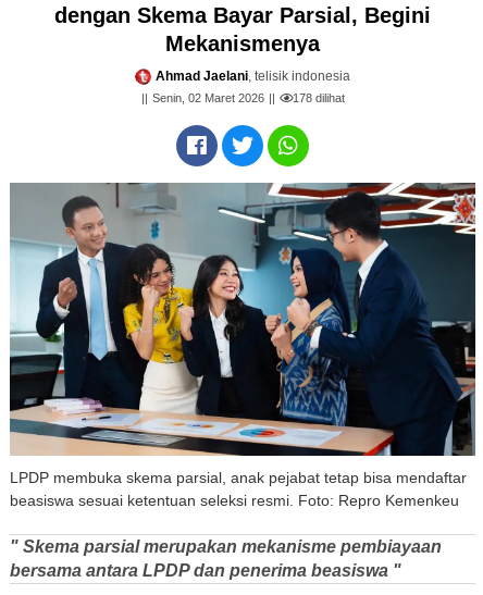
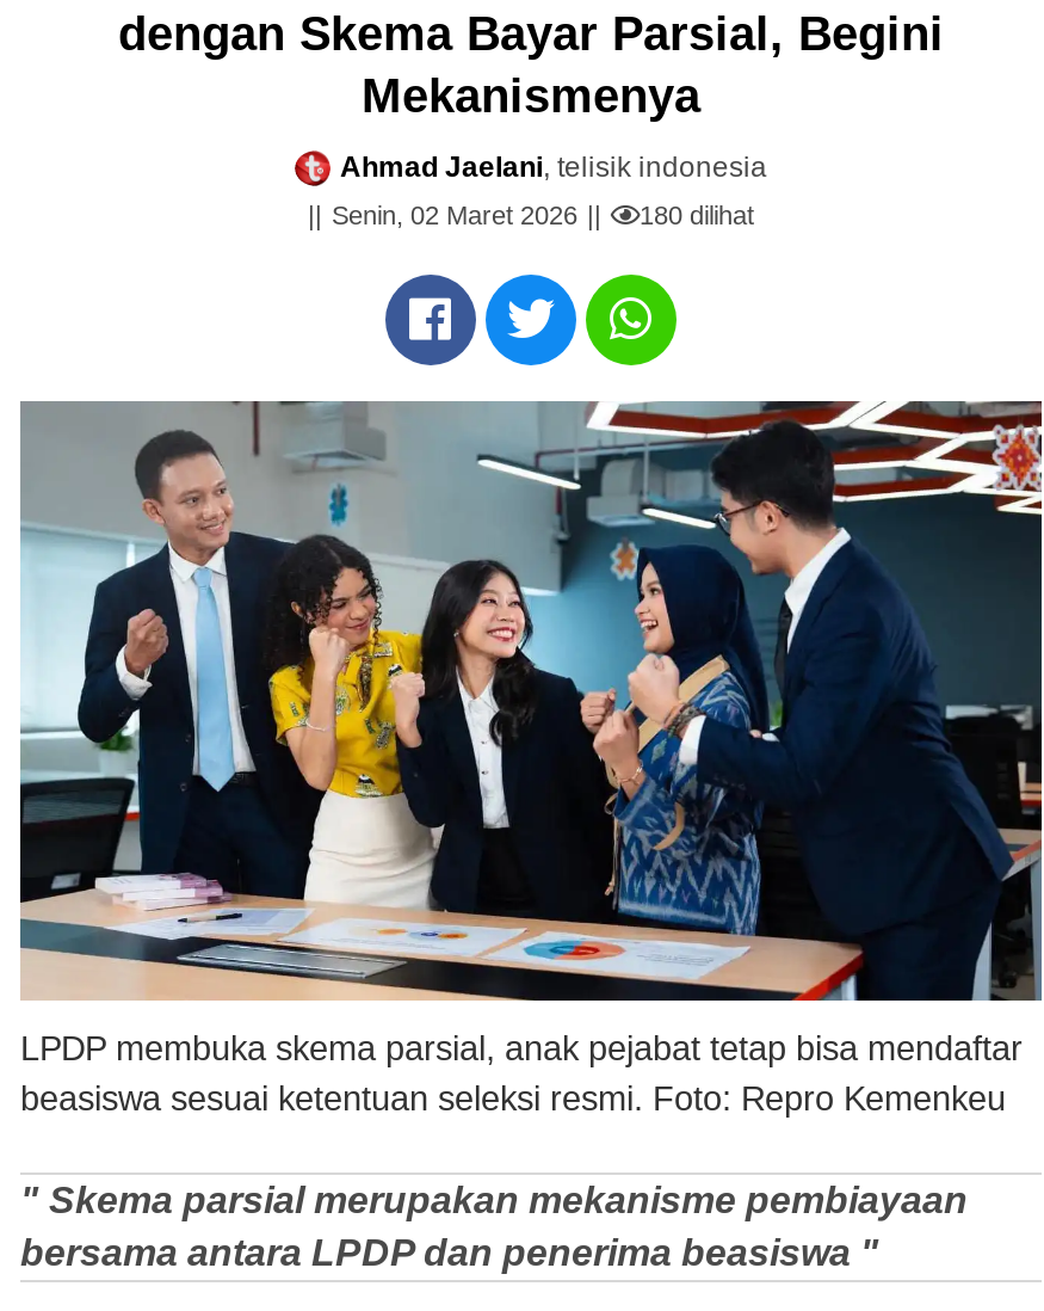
- 178 dilihat
+ 180 dilihat
